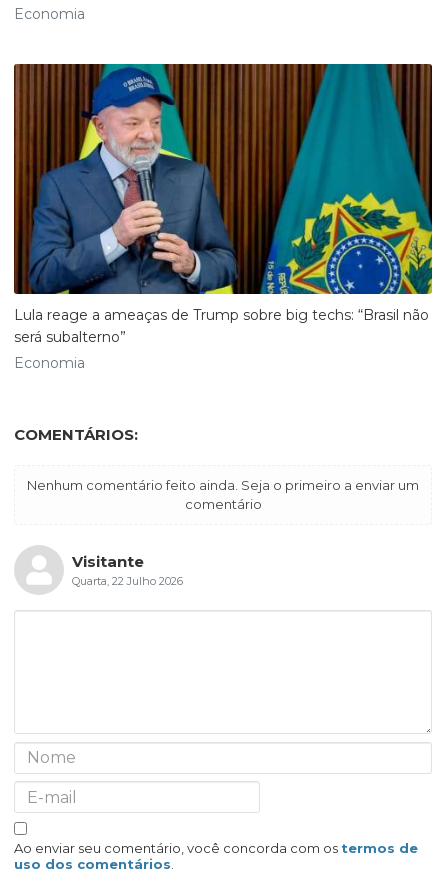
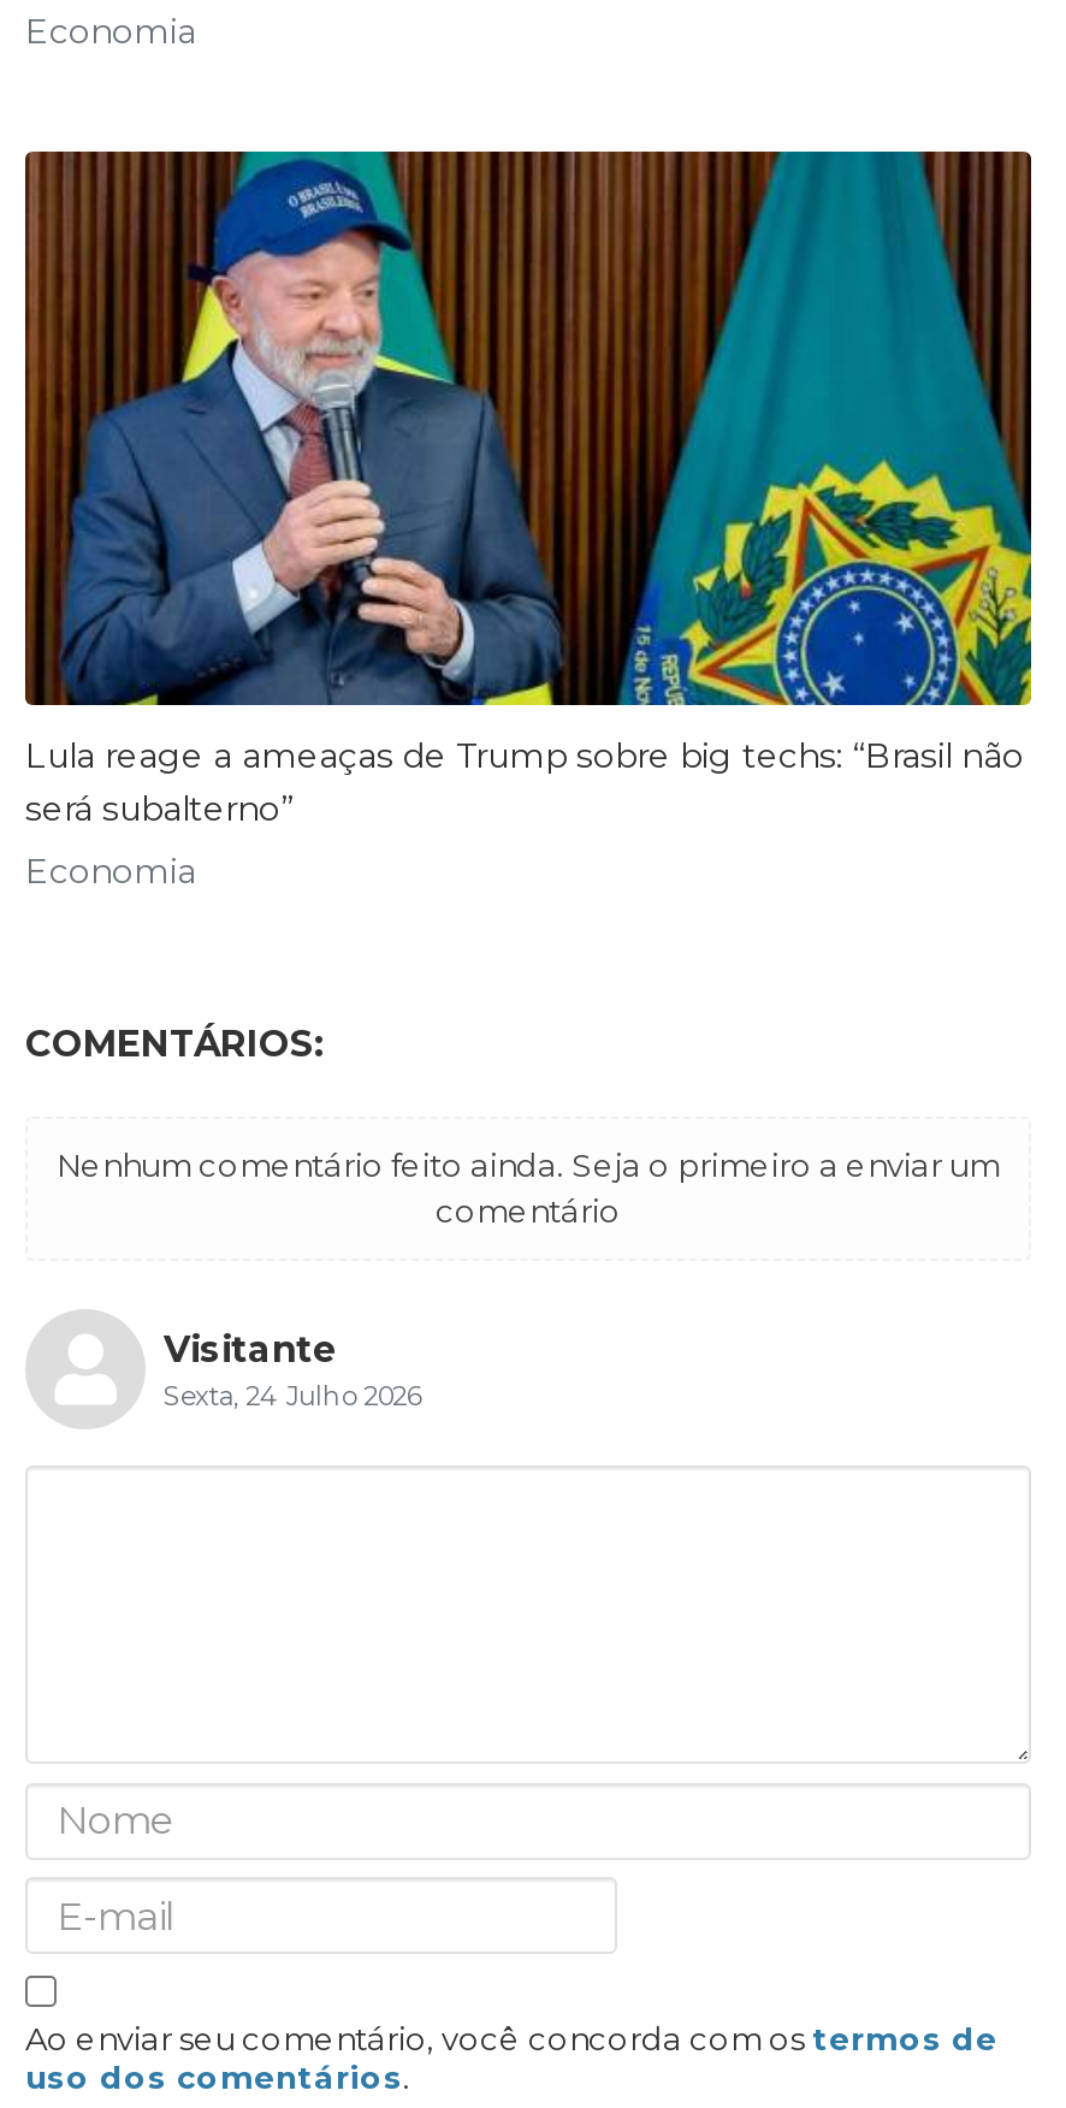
- Quarta, 22 Julho 2026
+ Sexta, 24 Julho 2026
